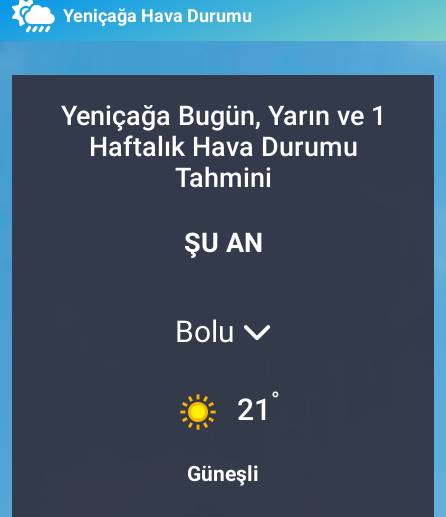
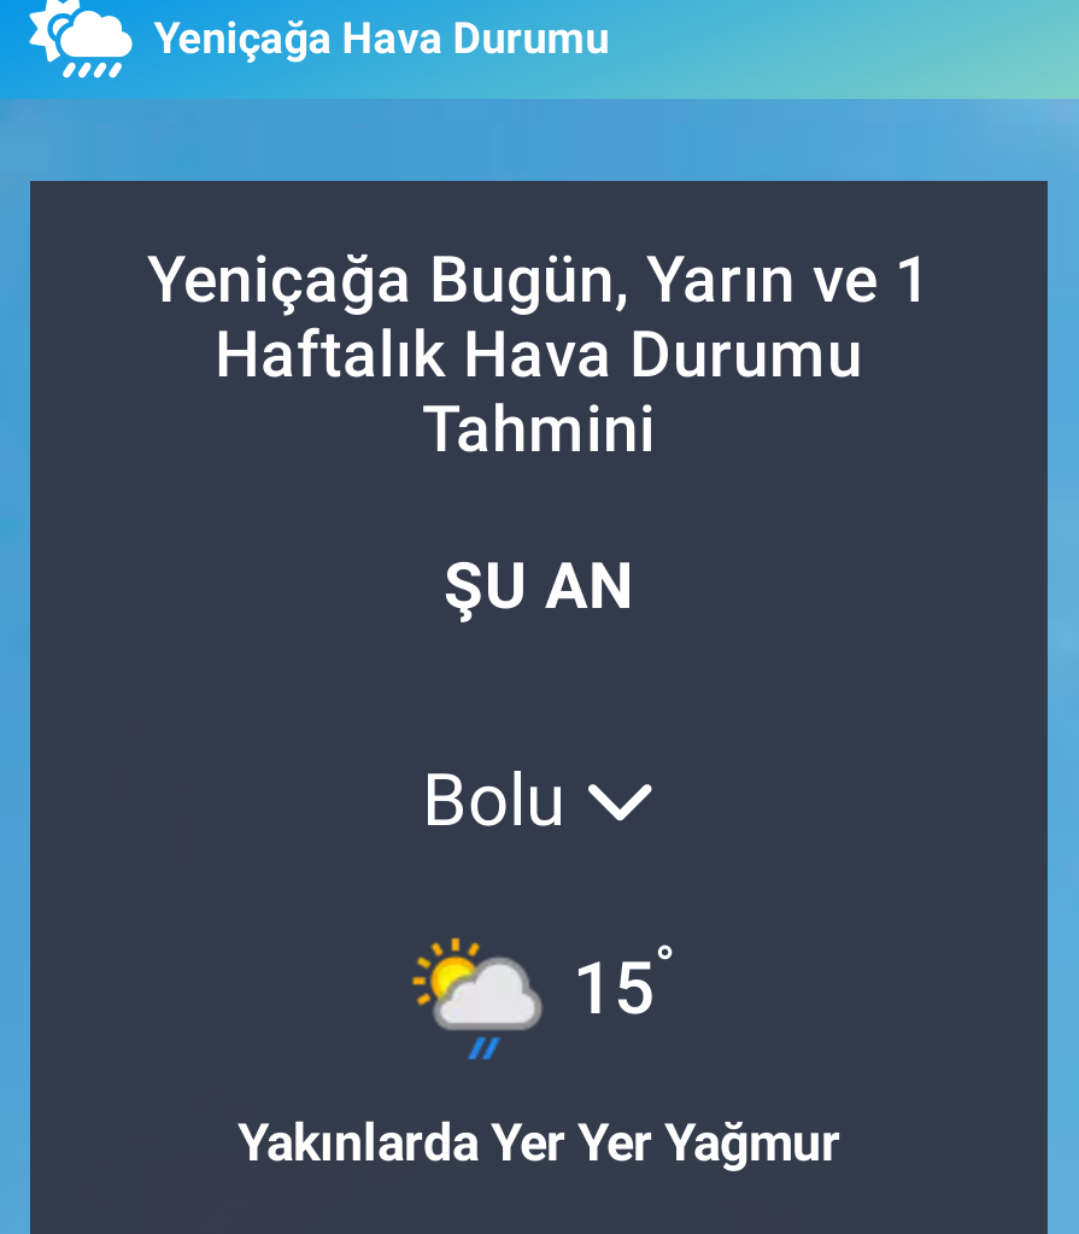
- [image]
- 21°
+ [image]
+ 15°

- Güneşli
+ Yakınlarda Yer Yer Yağmur
